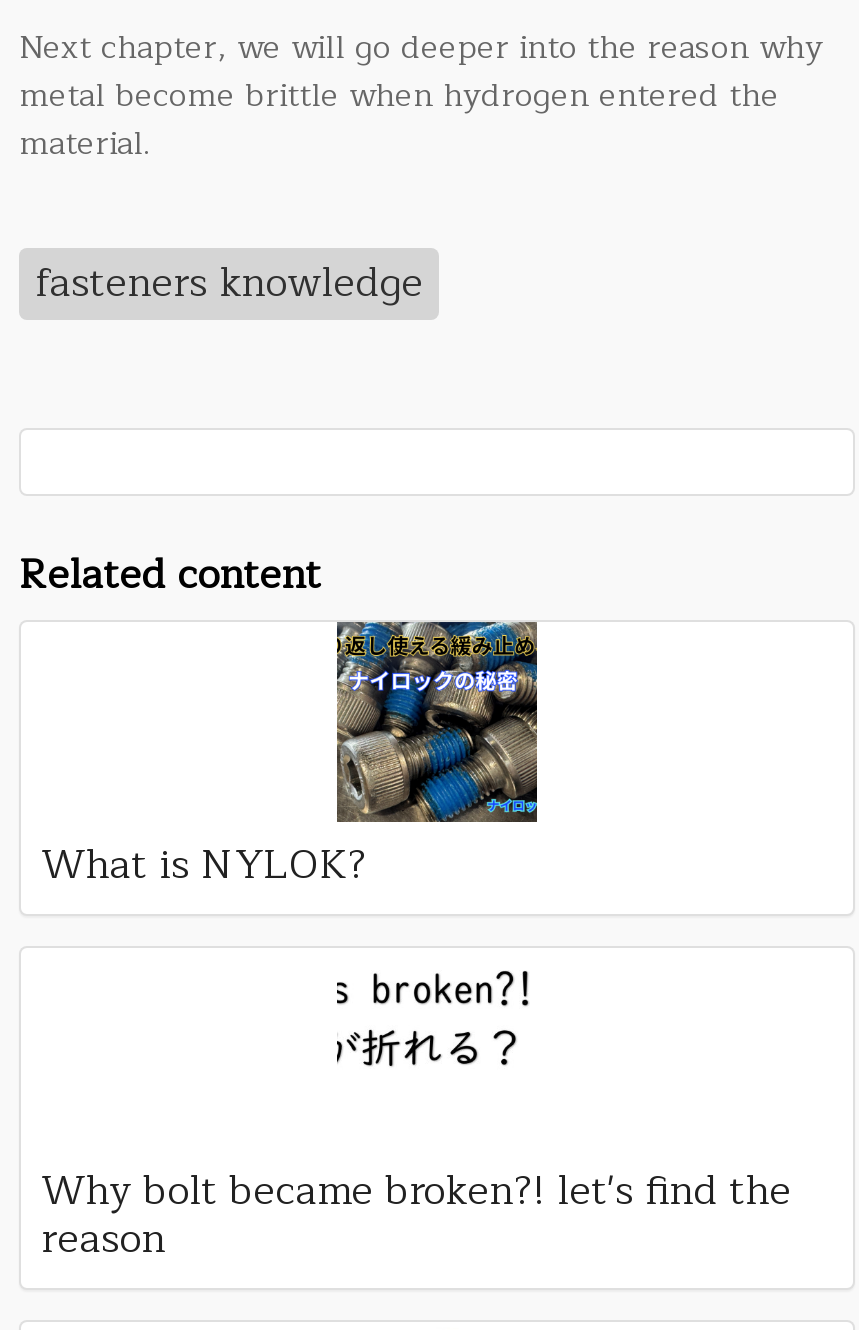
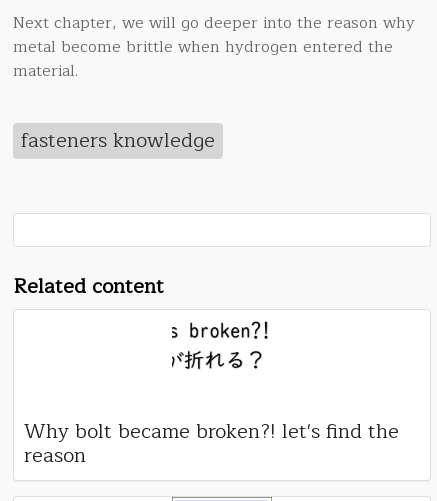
- [image]
- What is NYLOK?
